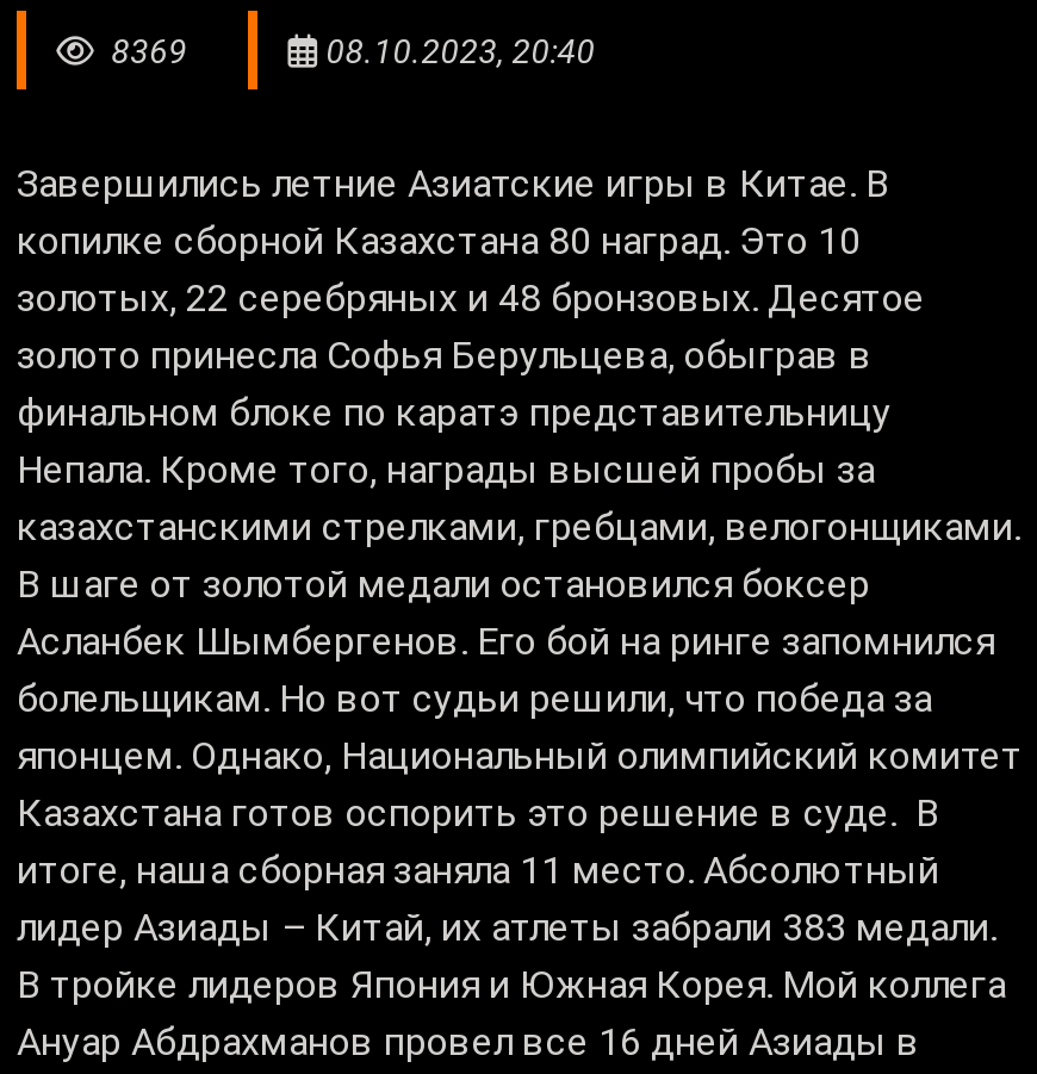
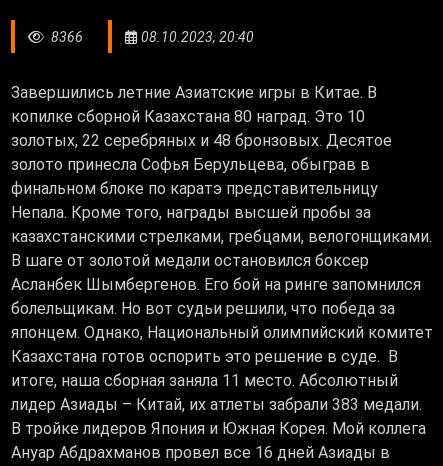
- 8369
+ 8366
